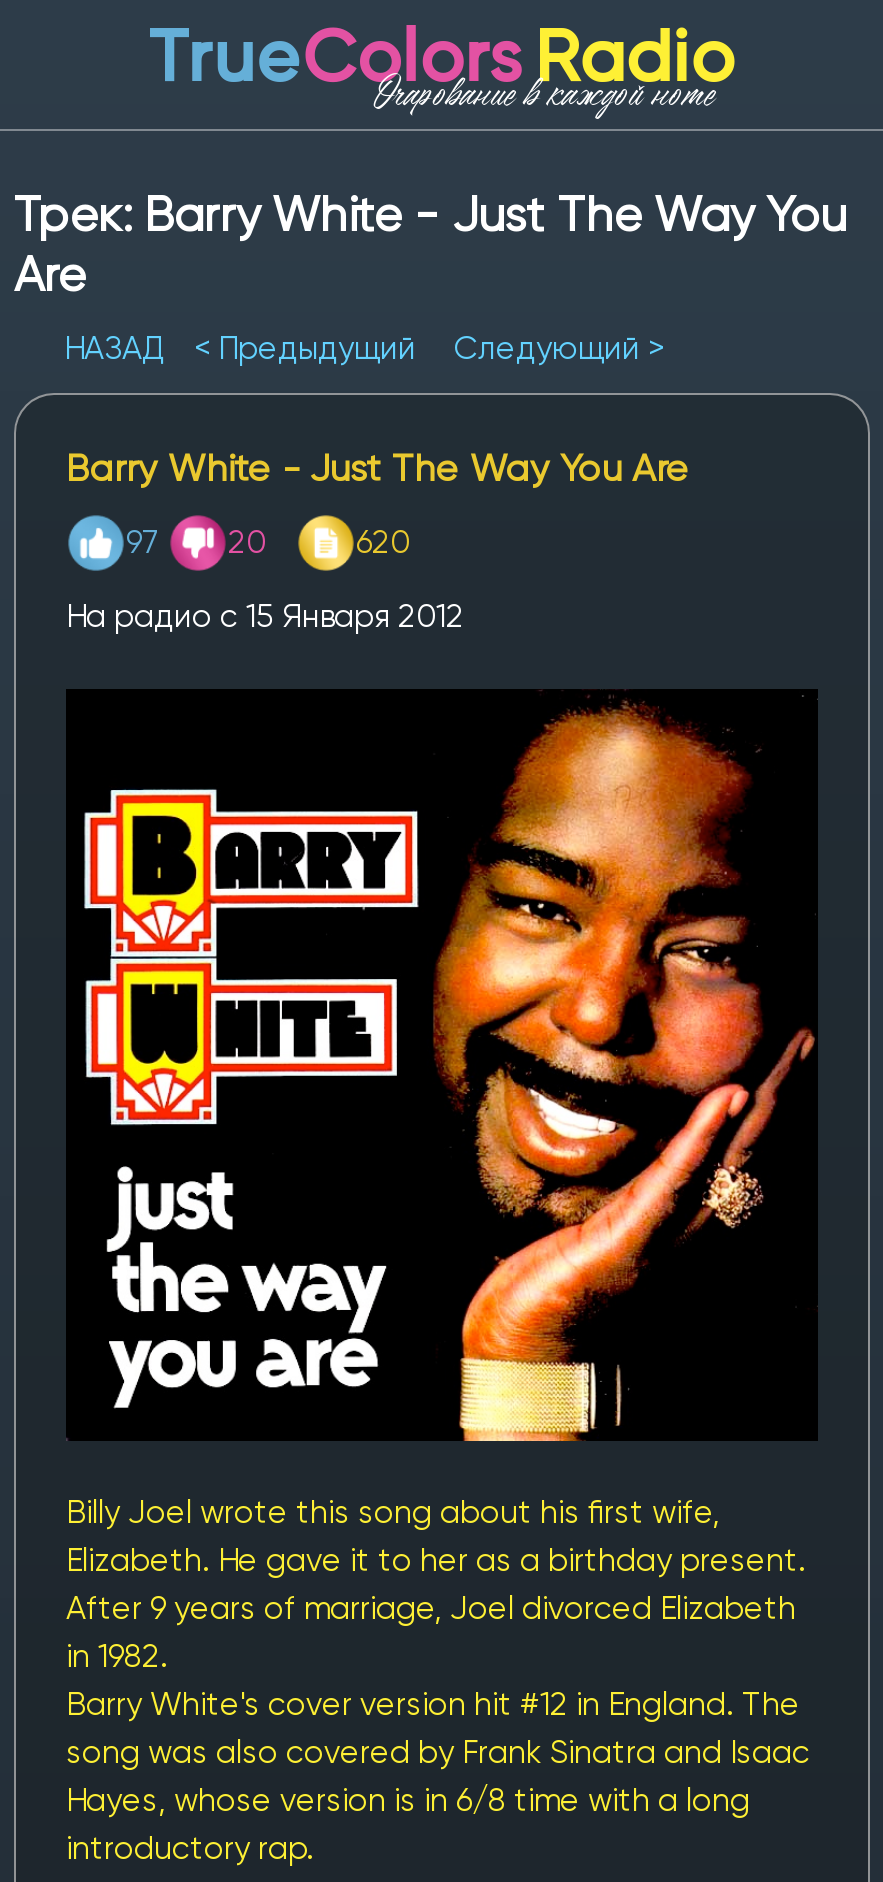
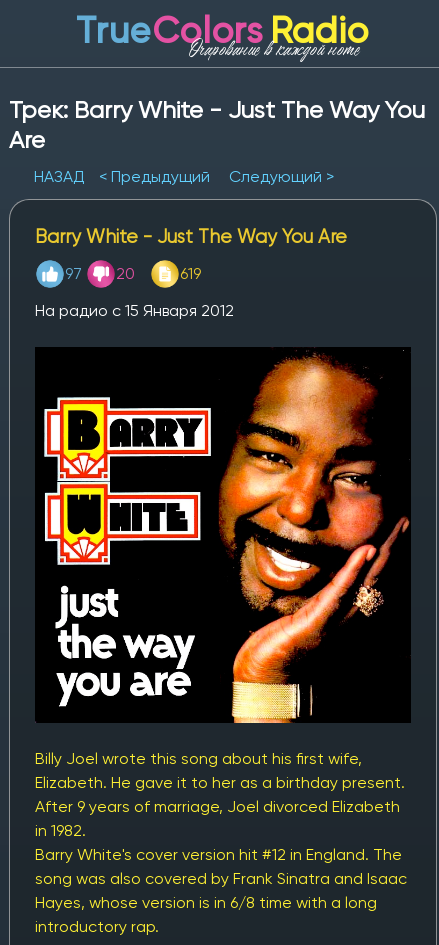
- 620
+ 619
